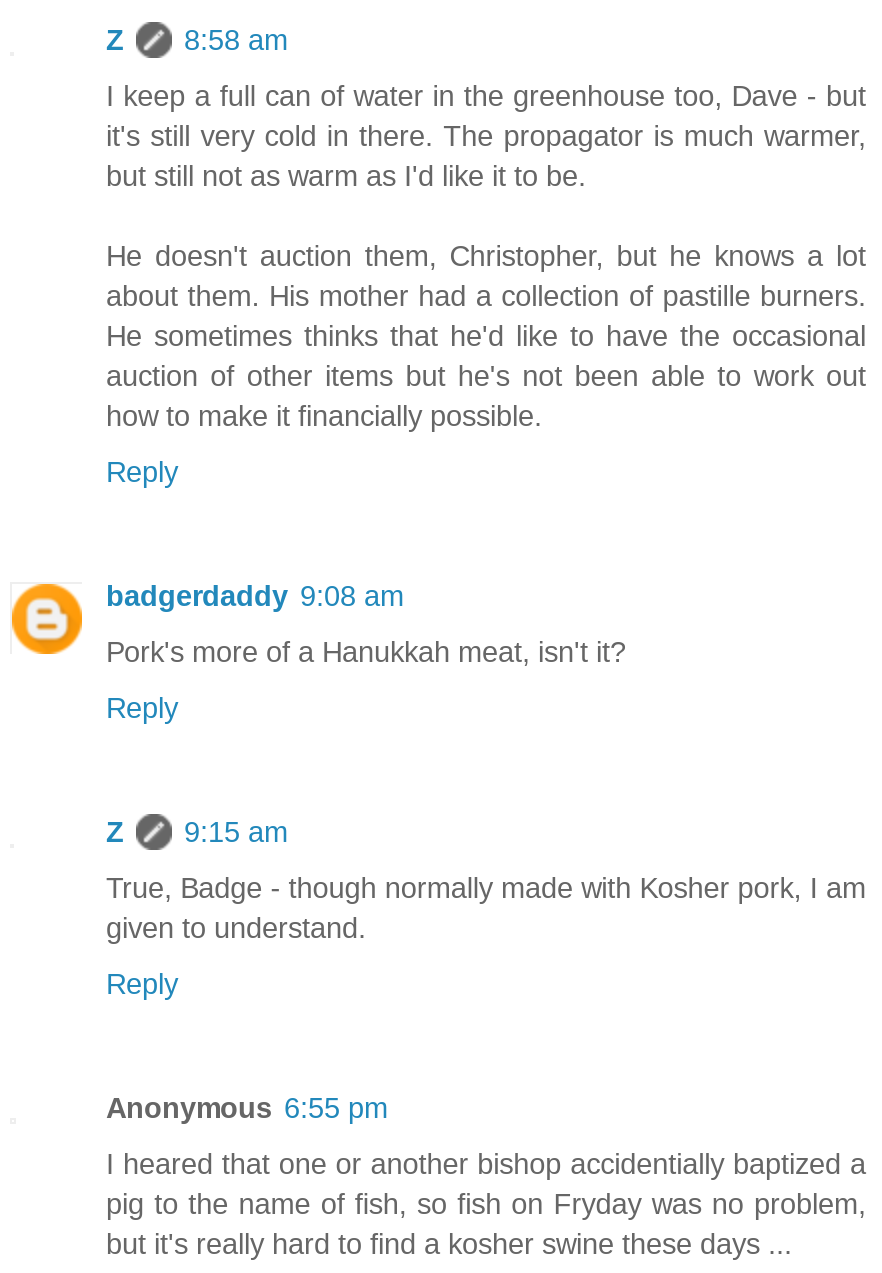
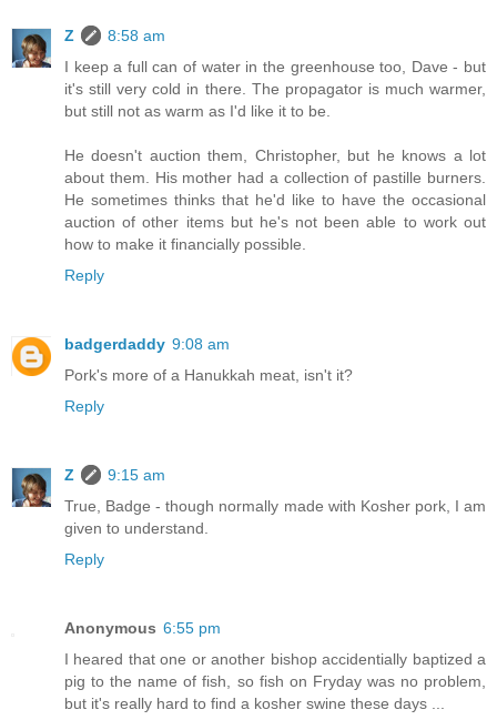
+ [image]

+ [image]
